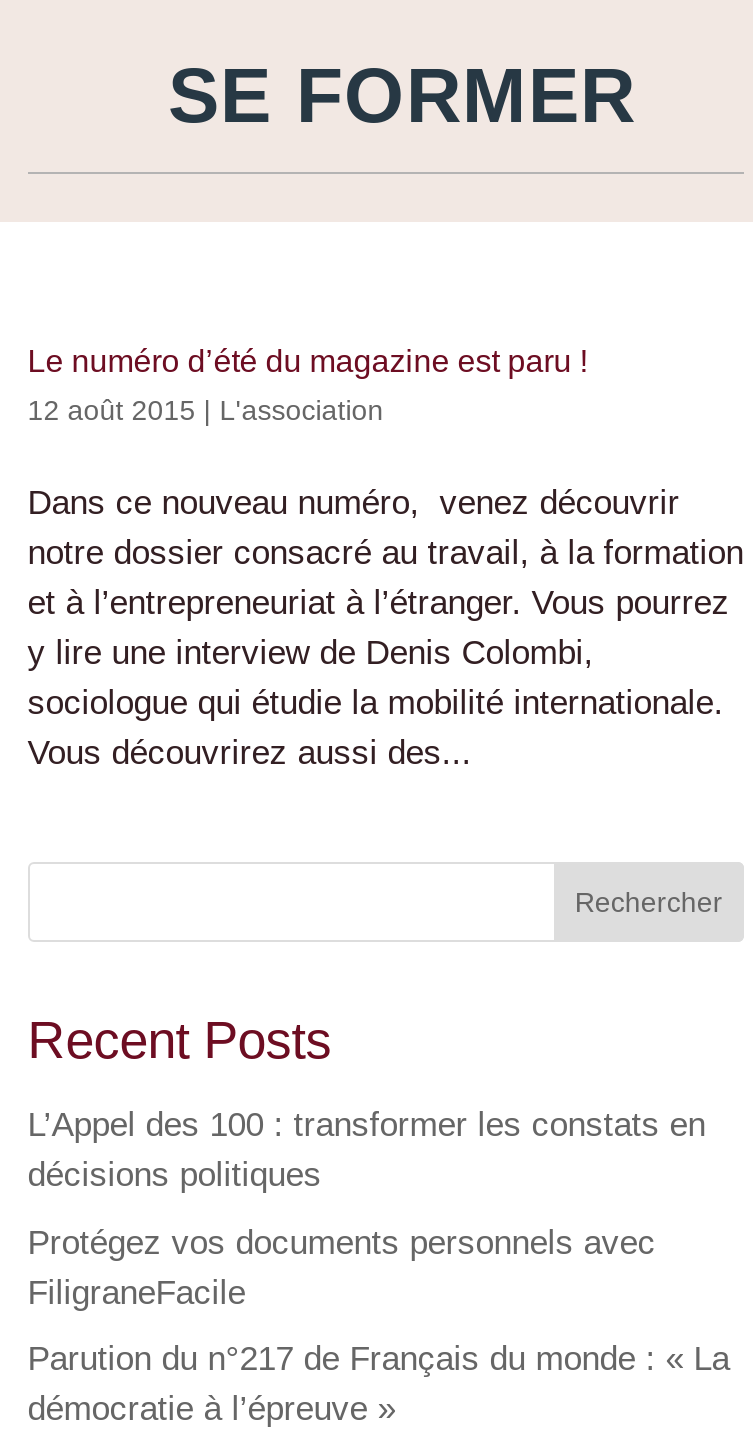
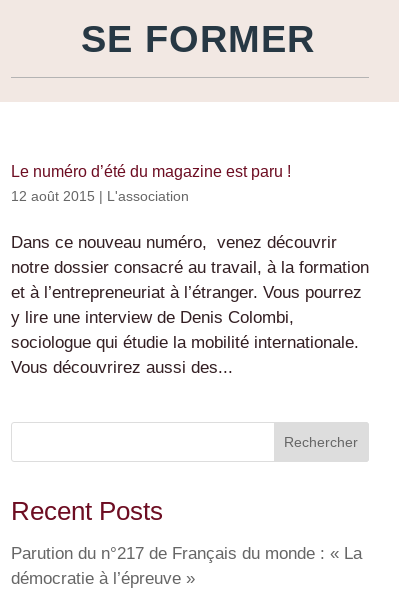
- L’Appel des 100 : transformer les constats en
- décisions politiques
- Protégez vos documents personnels avec
- FiligraneFacile
